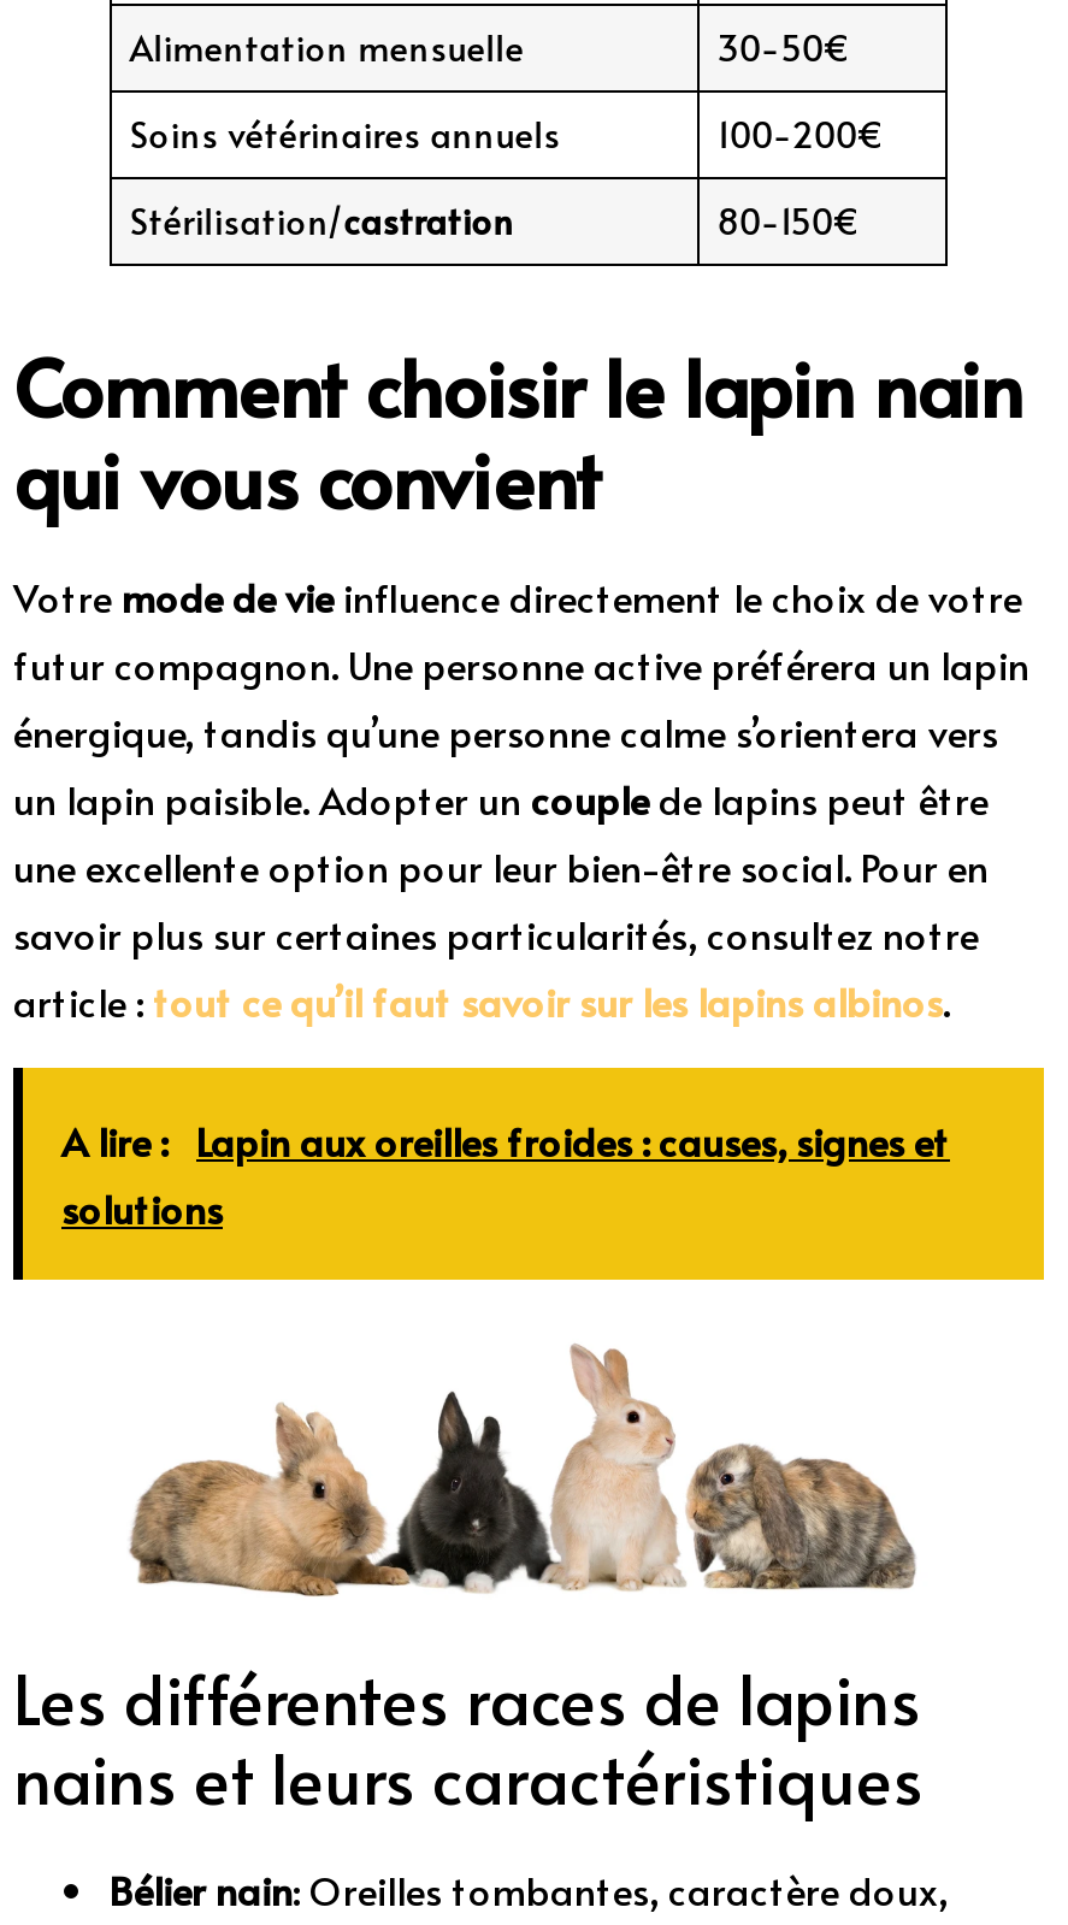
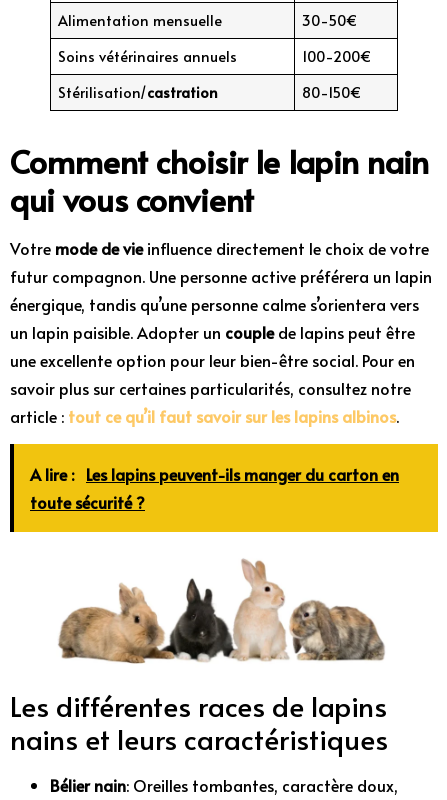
- A lire : Lapin aux oreilles froides : causes, signes et
- solutions
+ A lire : Les lapins peuvent-ils manger du carton en
+ toute sécurité ?
